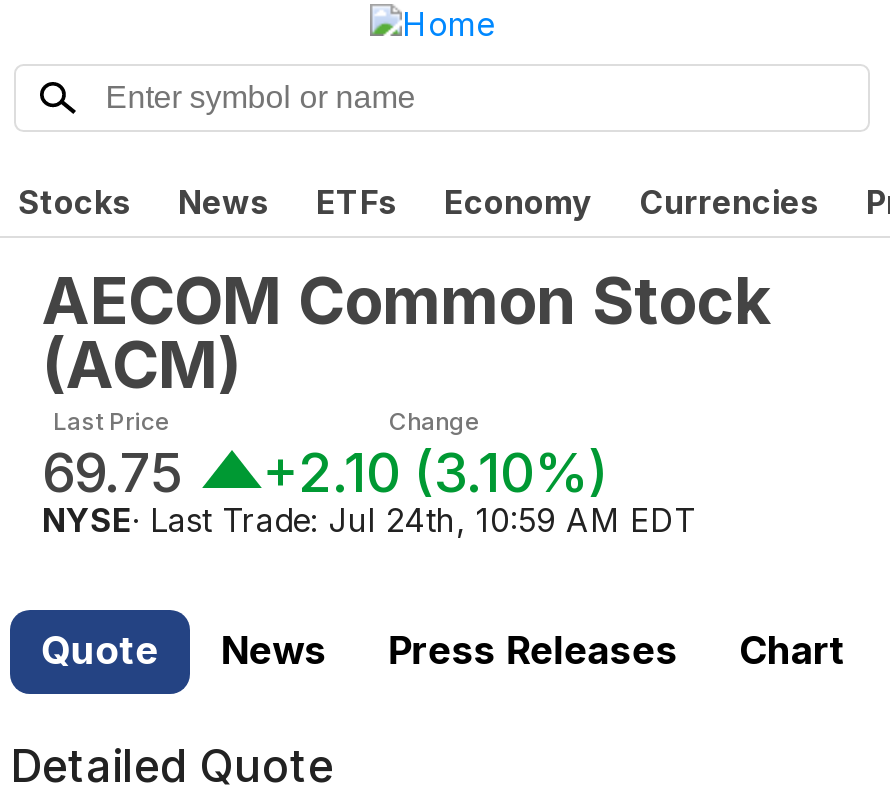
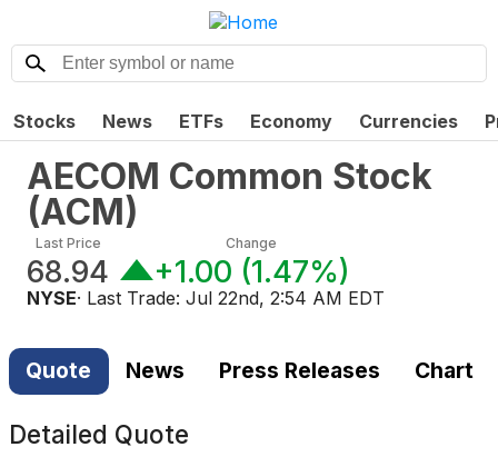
- 69.75
+ 68.94

- +2.10 (3.10%)
+ +1.00 (1.47%)

- NYSE · Last Trade: Jul 24th, 10:59 AM EDT
+ NYSE · Last Trade: Jul 22nd, 2:54 AM EDT
